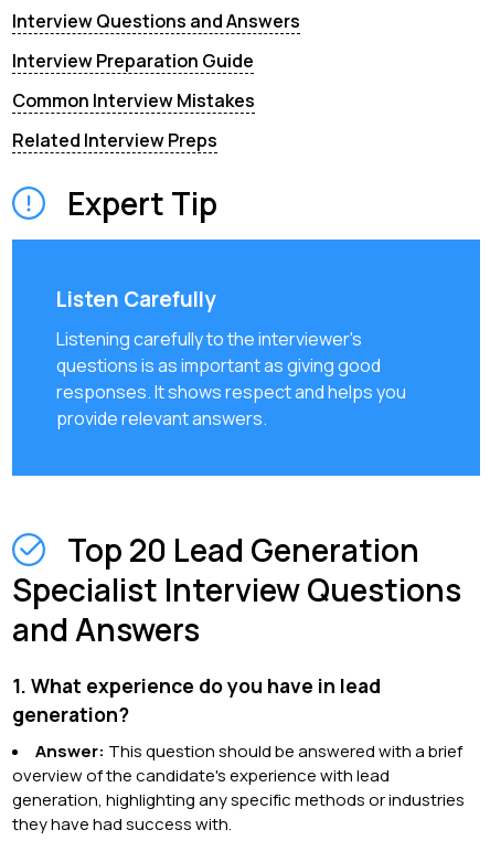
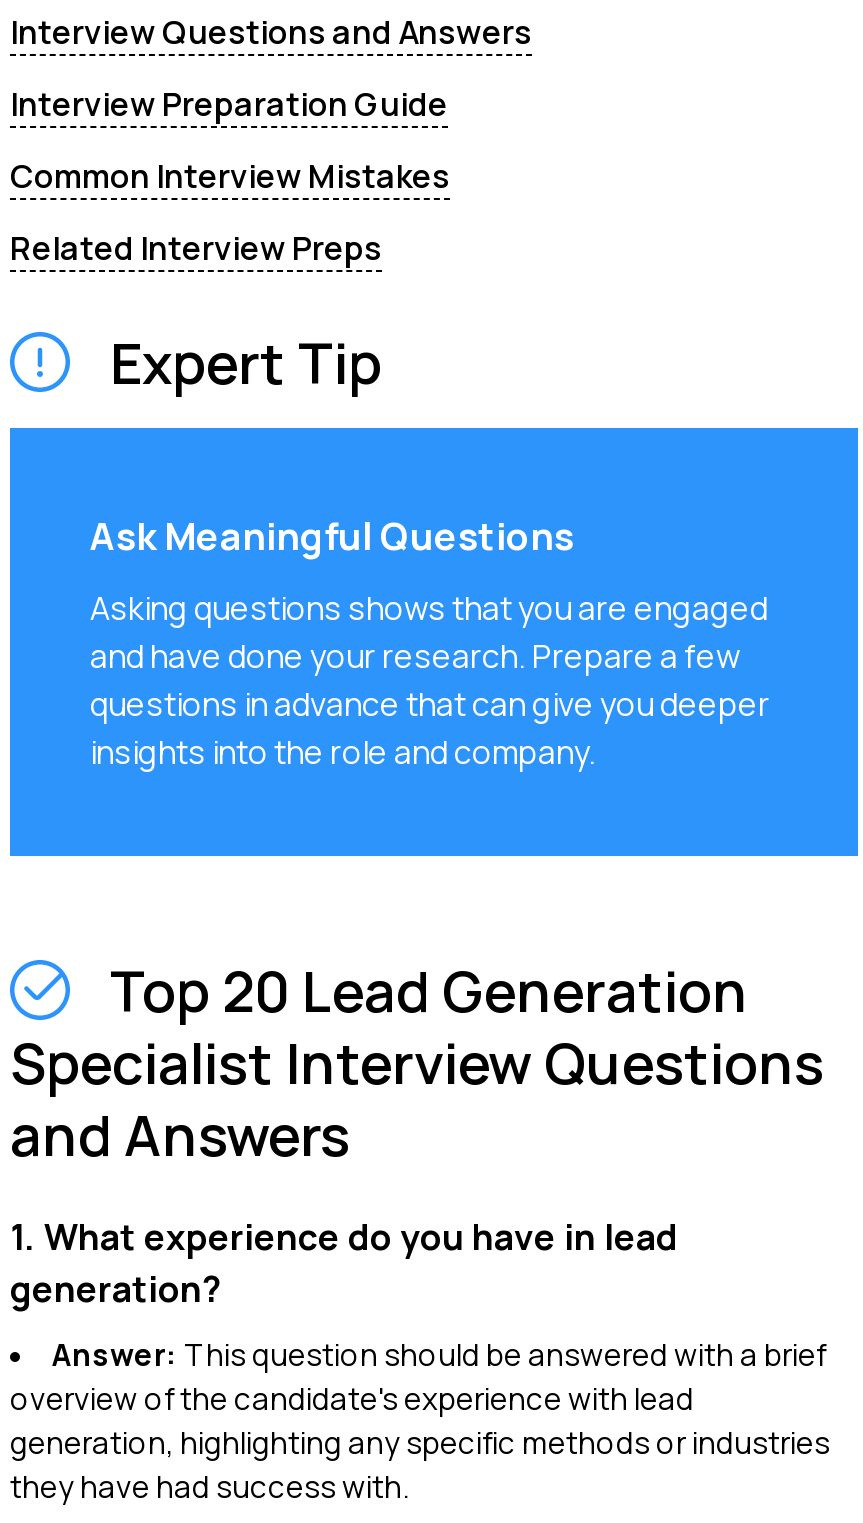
- Listen Carefully
+ Ask Meaningful Questions

- Listening carefully to the interviewer's
- questions is as important as giving good
- responses. It shows respect and helps you
- provide relevant answers.
+ Asking questions shows that you are engaged
+ and have done your research. Prepare a few
+ questions in advance that can give you deeper
+ insights into the role and company.
